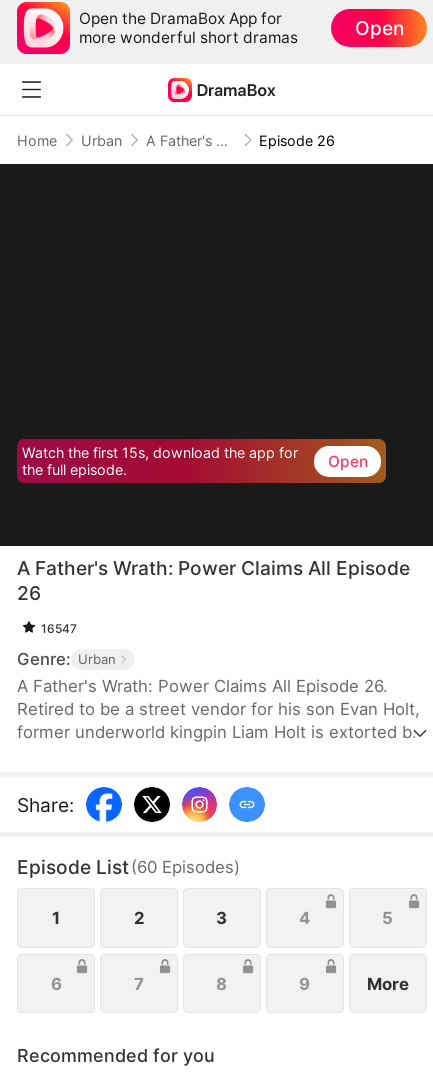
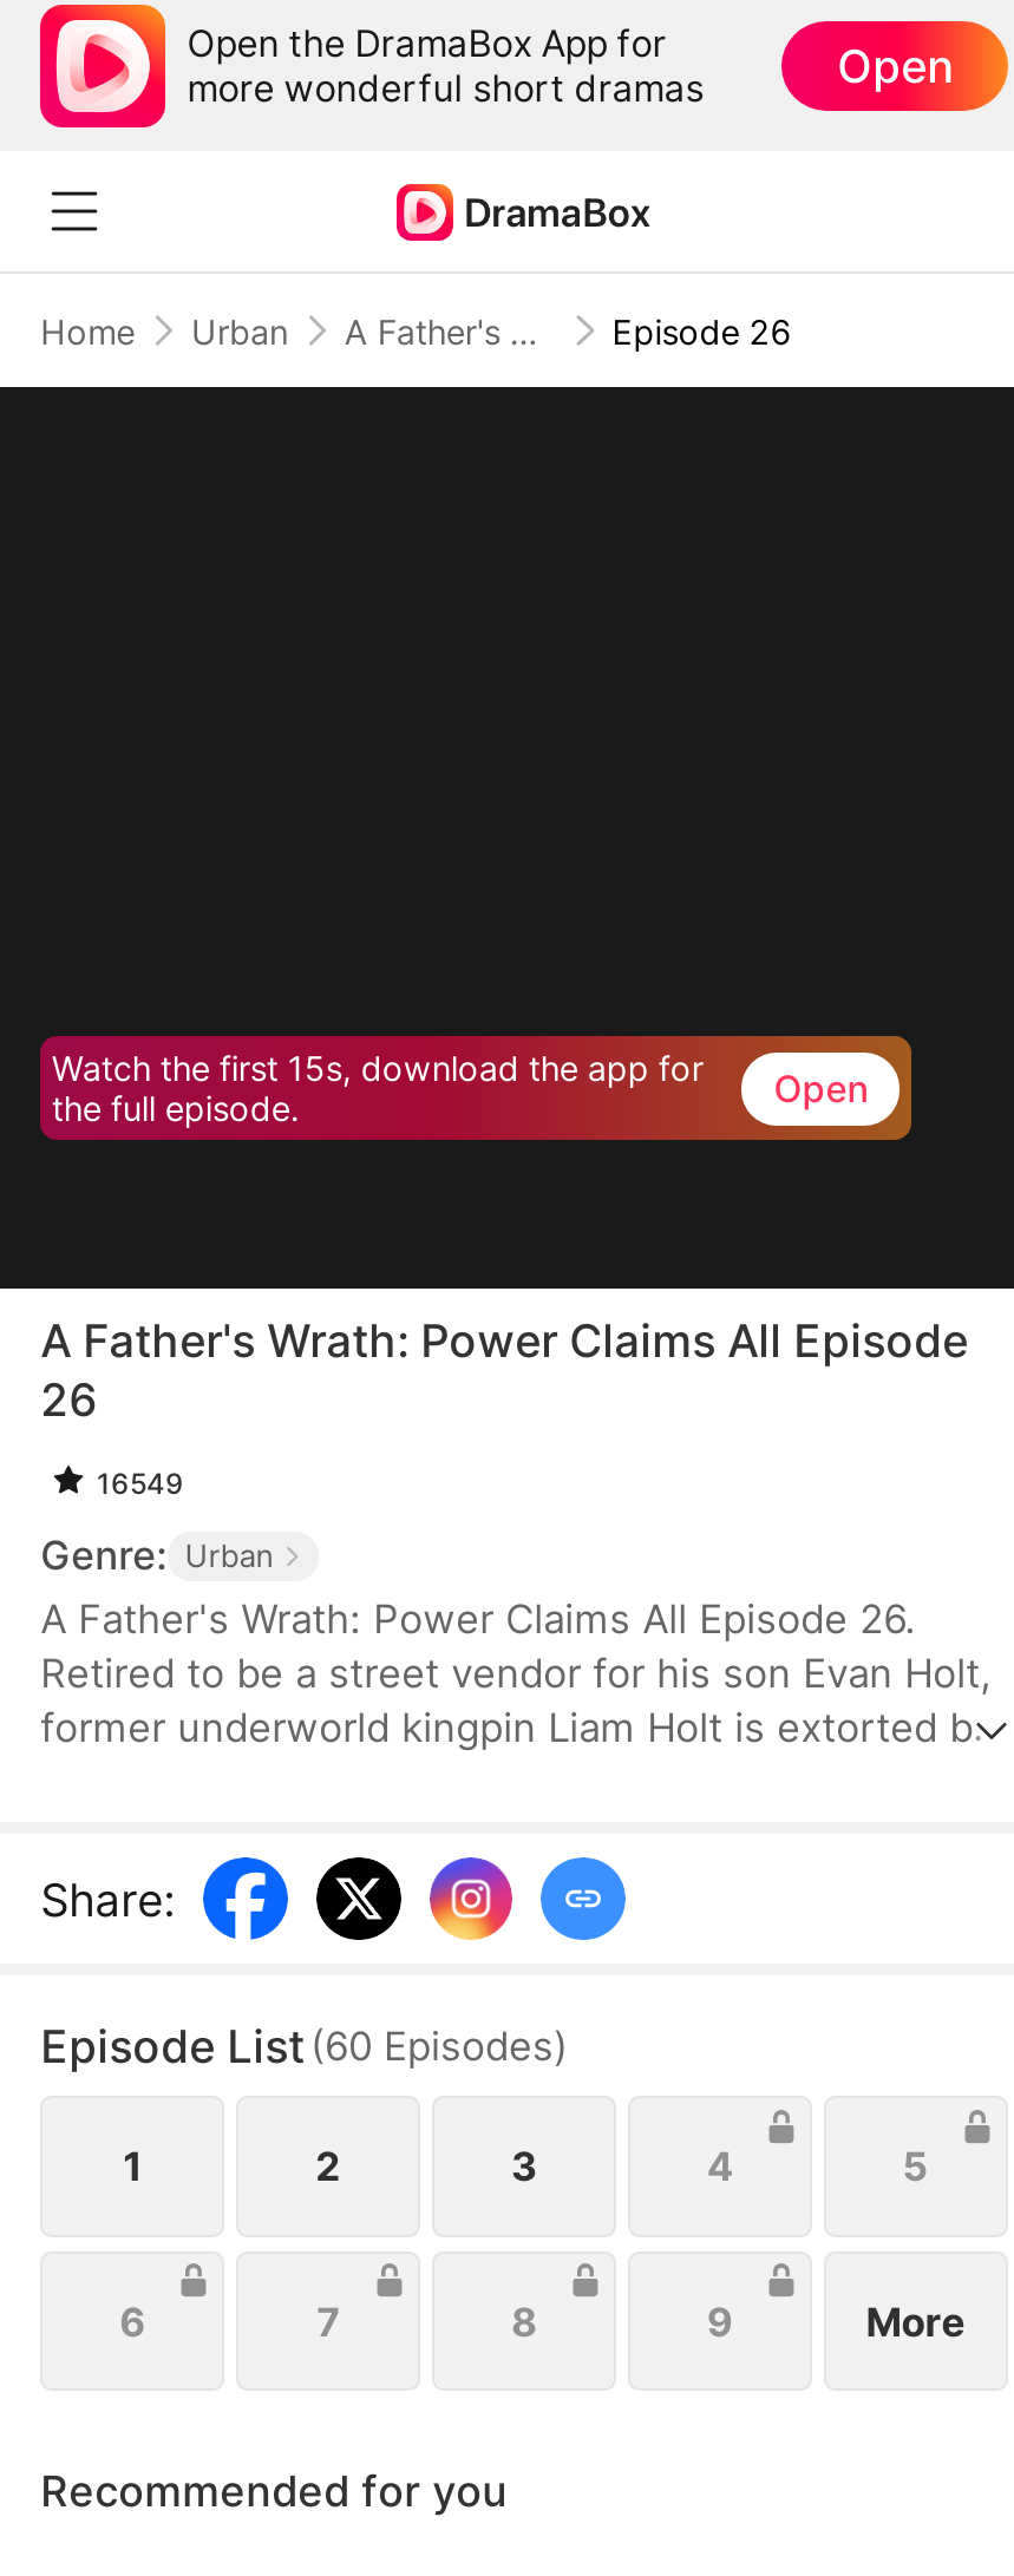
- 16547
+ 16549
